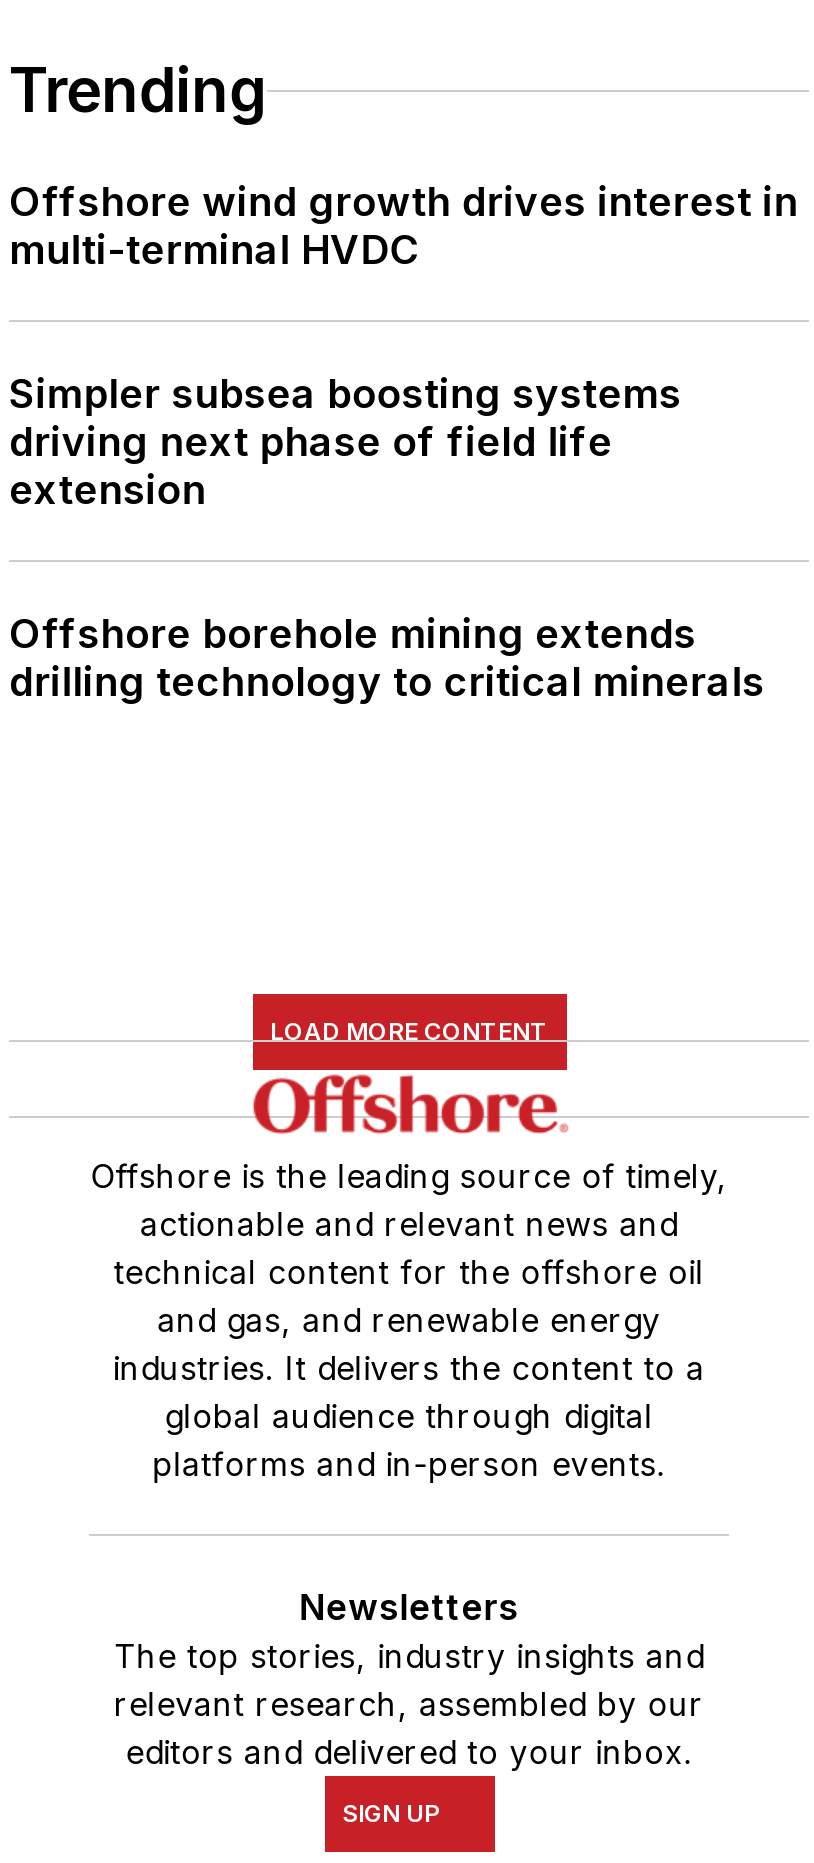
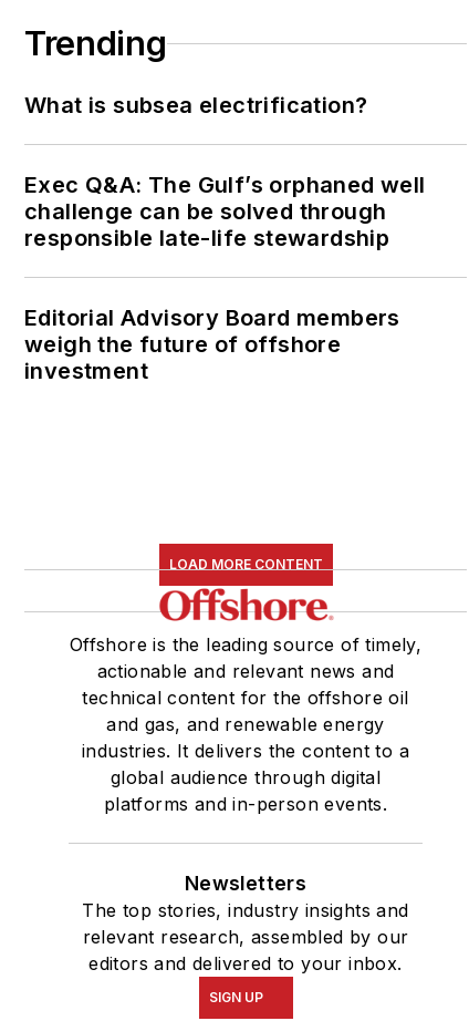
- Offshore wind growth drives interest in
- multi-terminal HVDC
+ What is subsea electrification?

- Simpler subsea boosting systems
- driving next phase of field life
- extension
+ Exec Q&A: The Gulf’s orphaned well
+ challenge can be solved through
+ responsible late-life stewardship

- Offshore borehole mining extends
- drilling technology to critical minerals
+ Editorial Advisory Board members
+ weigh the future of offshore
+ investment
